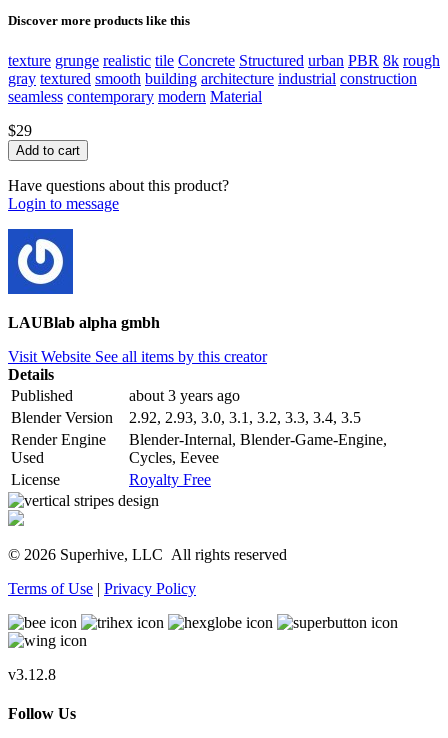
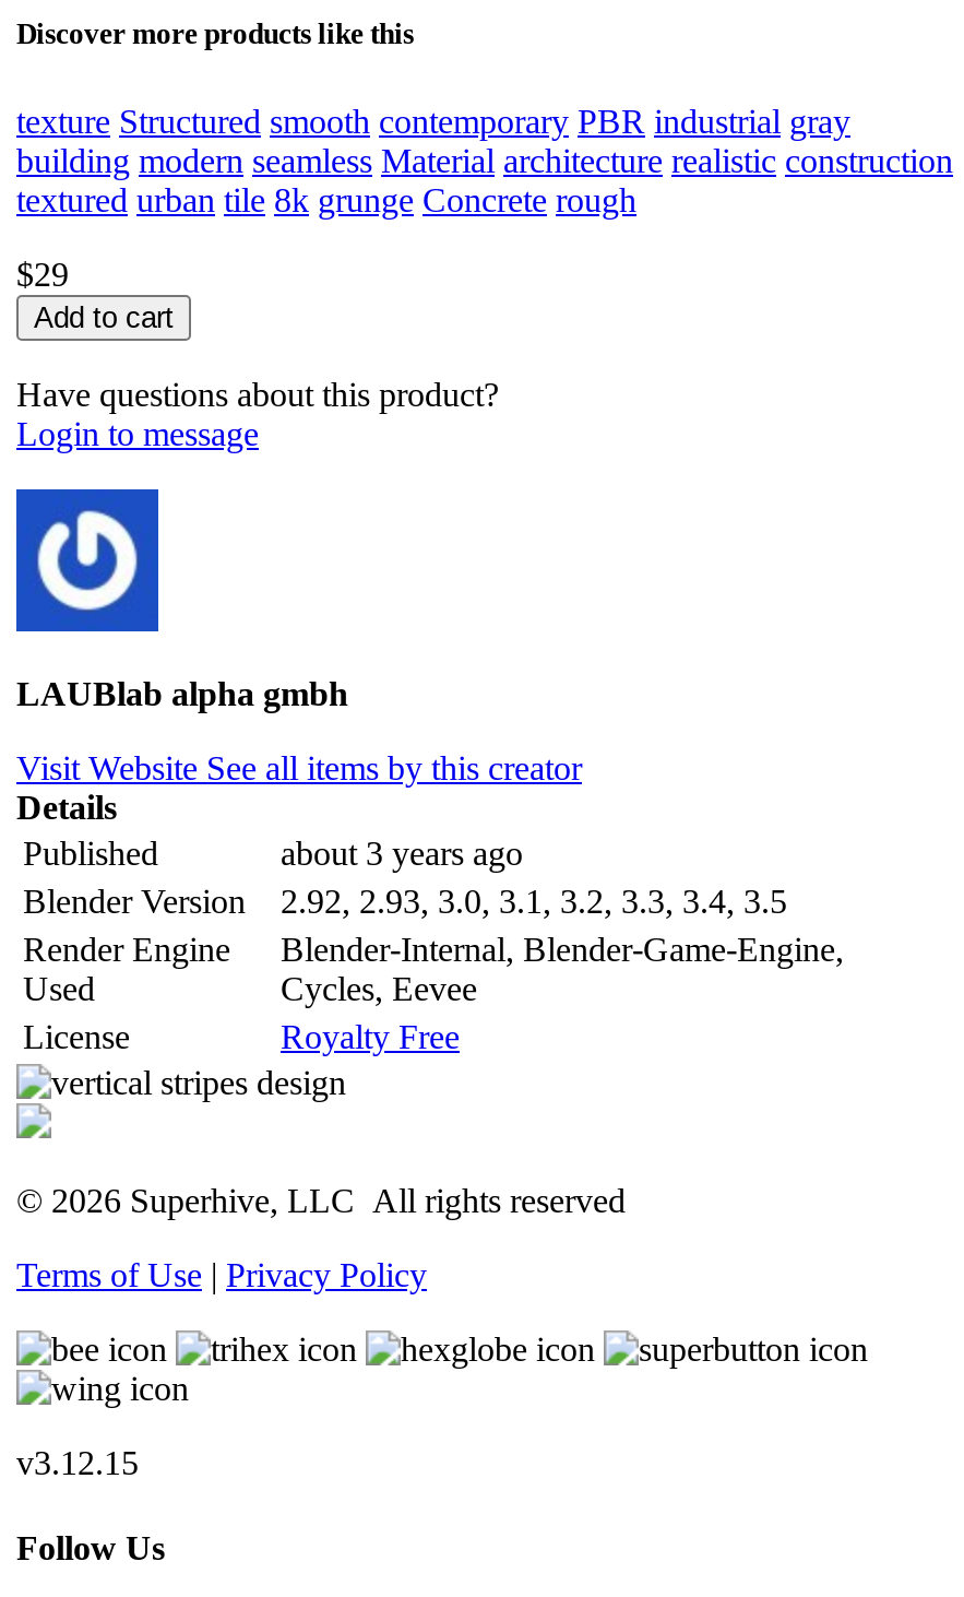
- texture grunge realistic tile Concrete Structured urban PBR 8k rough
- gray textured smooth building architecture industrial construction
- seamless contemporary modern Material
+ texture Structured smooth contemporary PBR industrial gray
+ building modern seamless Material architecture realistic construction
+ textured urban tile 8k grunge Concrete rough

- v3.12.8
+ v3.12.15
